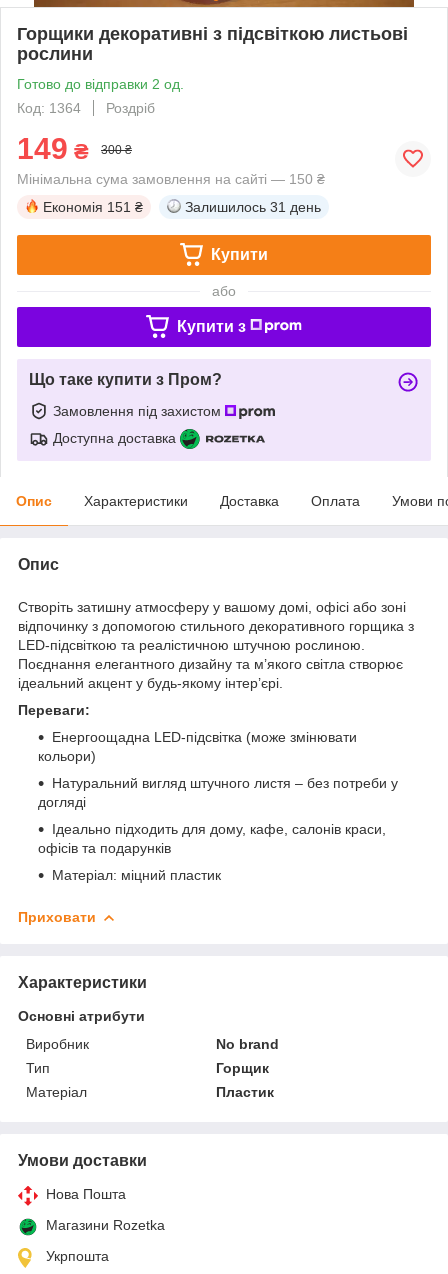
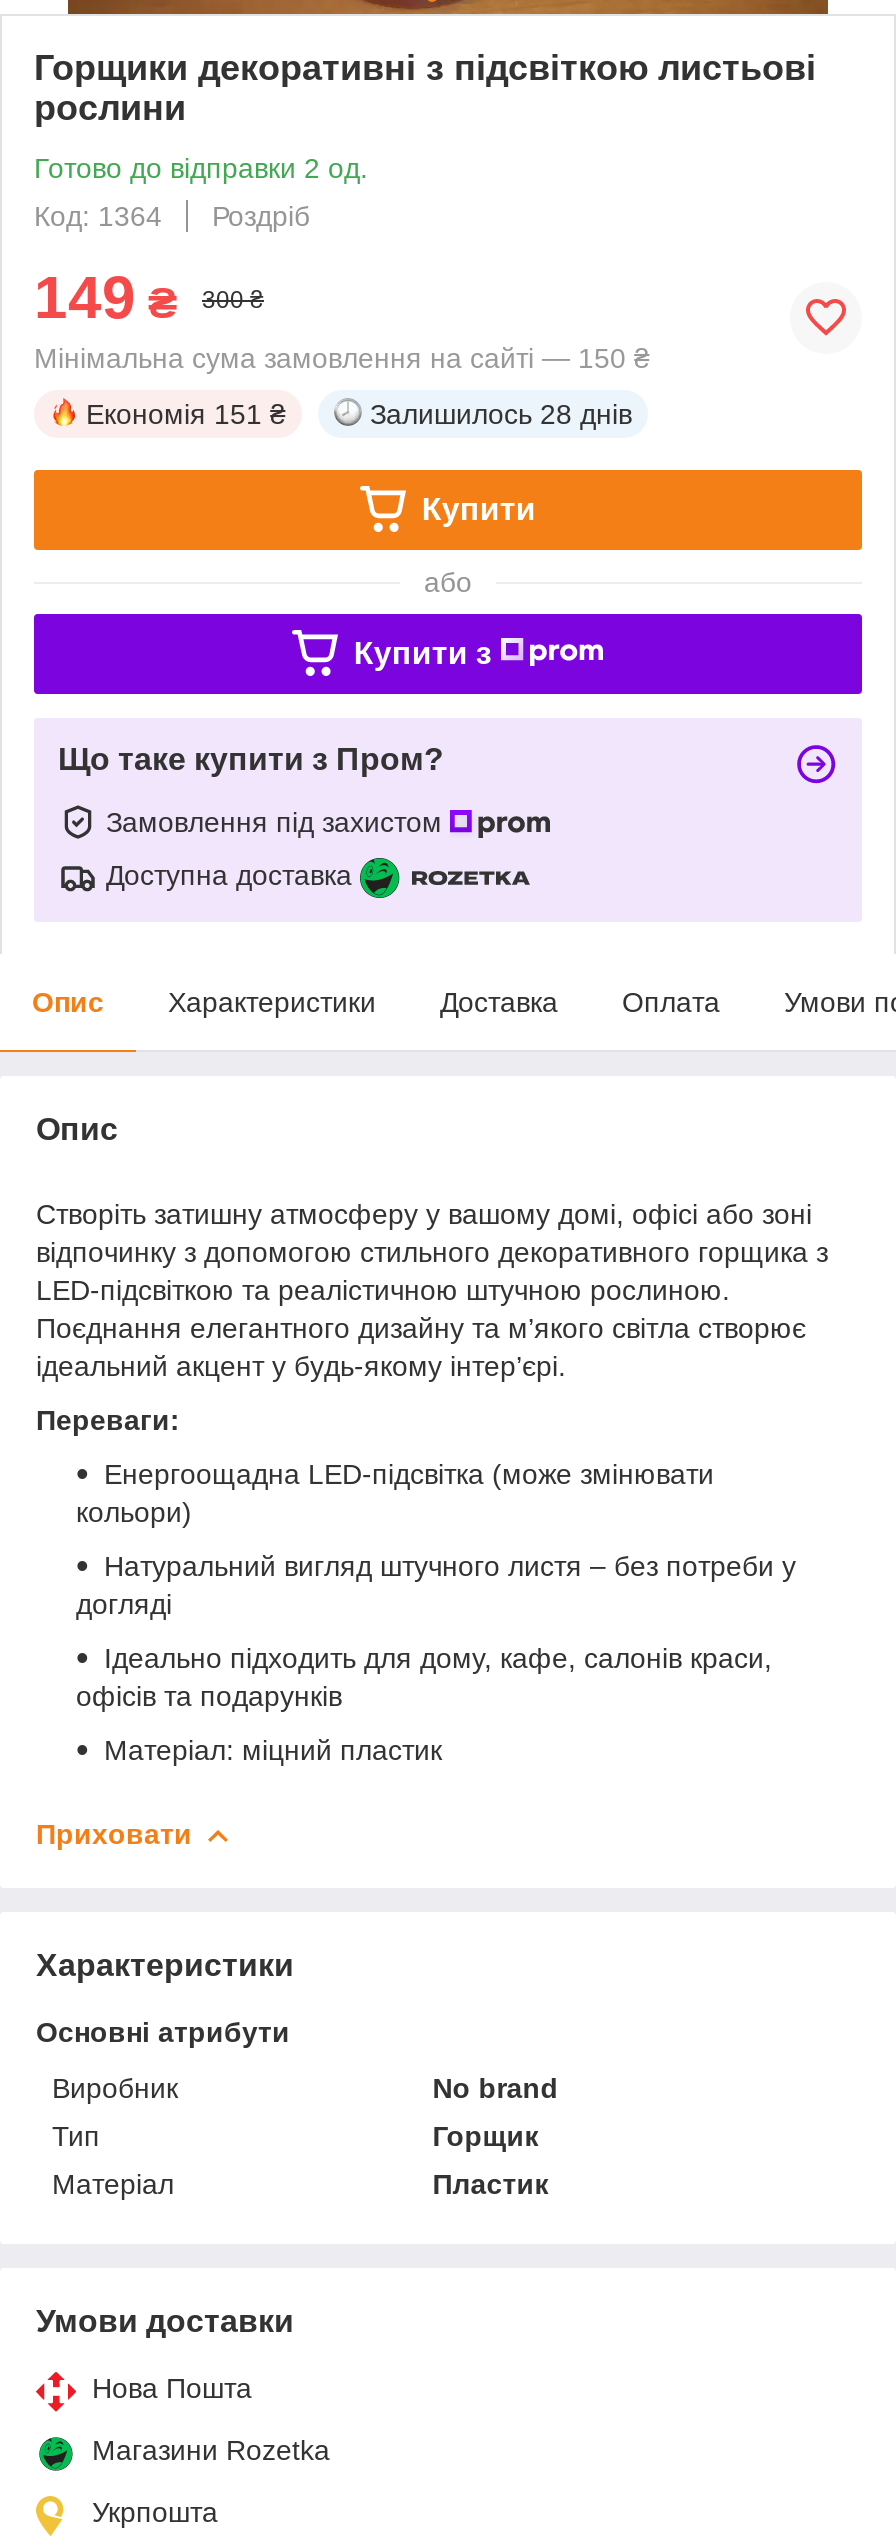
- Залишилось 31 день
+ Залишилось 28 днів
